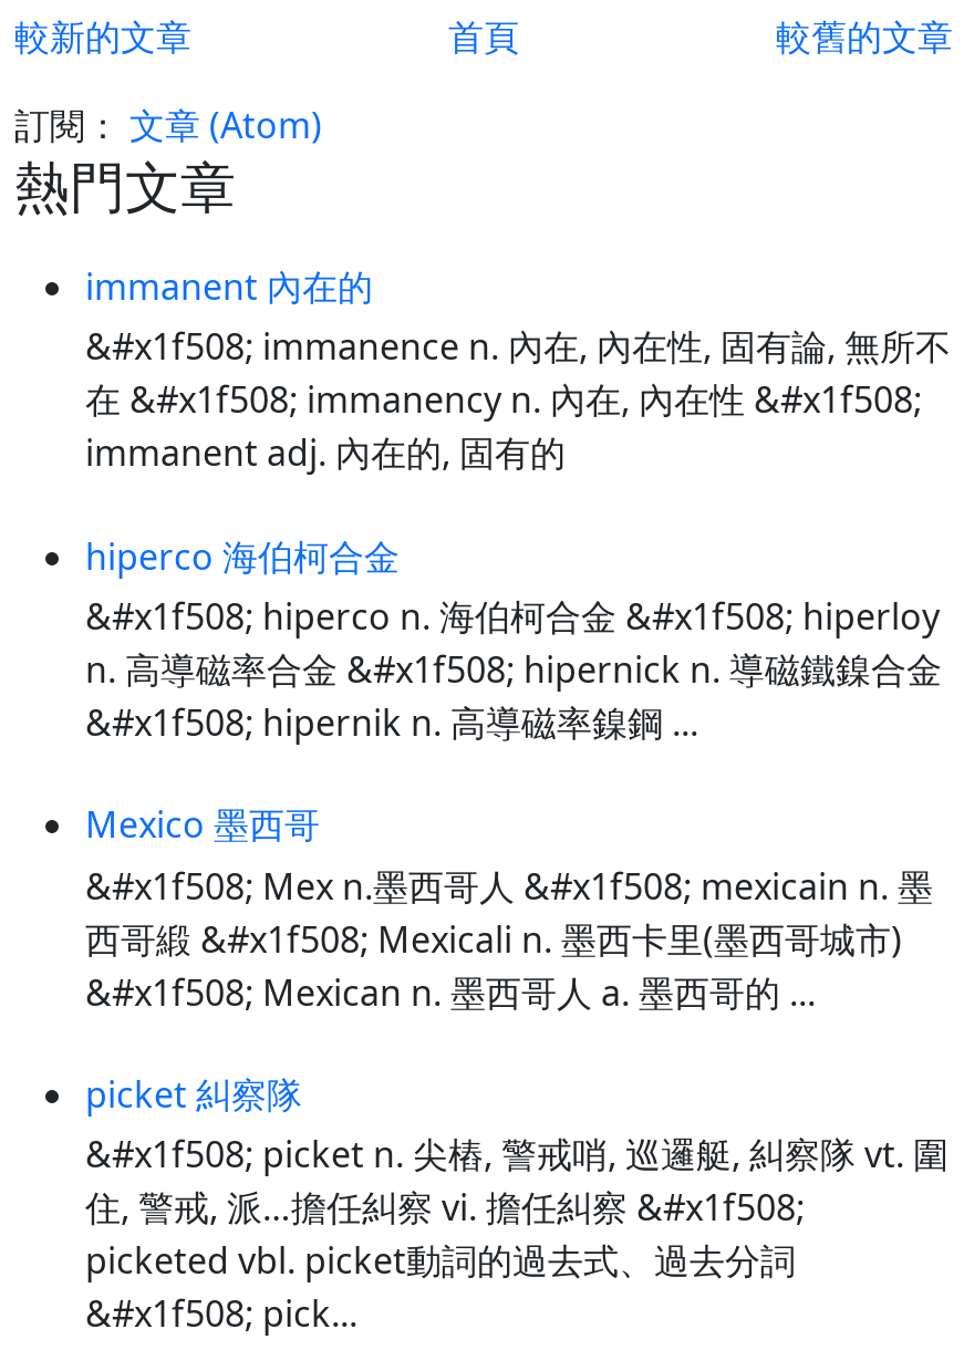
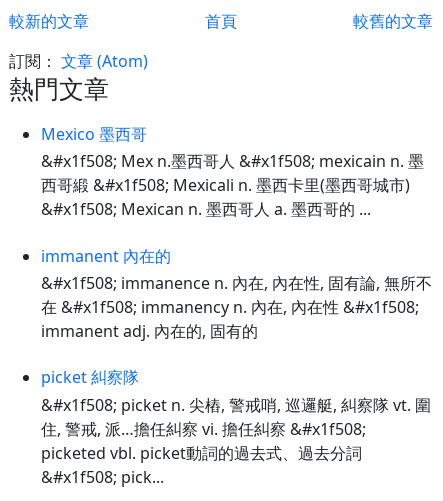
moved down: immanent 內在的 | &#x1f508; immanence n. 內在, 內在性, 固有論, 無所不 | 在 &#x1f508; immanency n. 內在, 內在性 &#x1f508; | immanent adj. 內在的, 固有的

- hiperco 海伯柯合金
- &#x1f508; hiperco n. 海伯柯合金 &#x1f508; hiperloy
- n. 高導磁率合金 &#x1f508; hipernick n. 導磁鐵鎳合金
- &#x1f508; hipernik n. 高導磁率鎳鋼 ...

moved up: Mexico 墨西哥 | &#x1f508; Mex n.墨西哥人 &#x1f508; mexicain n. 墨 | 西哥緞 &#x1f508; Mexicali n. 墨西卡里(墨西哥城市) | &#x1f508; Mexican n. 墨西哥人 a. 墨西哥的 ...
